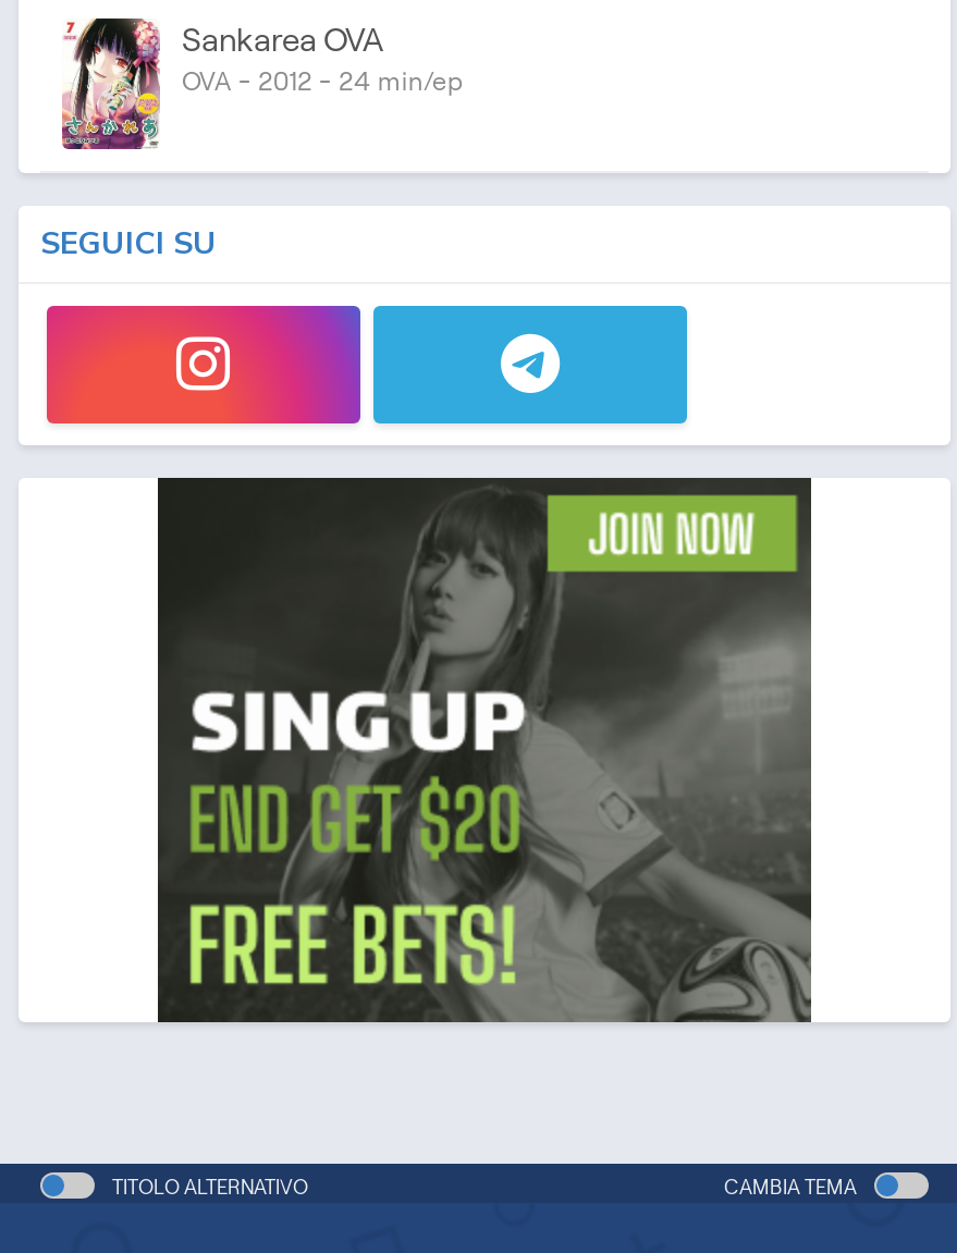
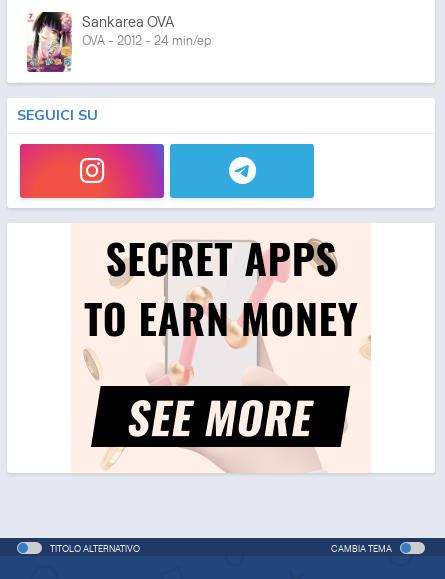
- [image]
+ [image]
